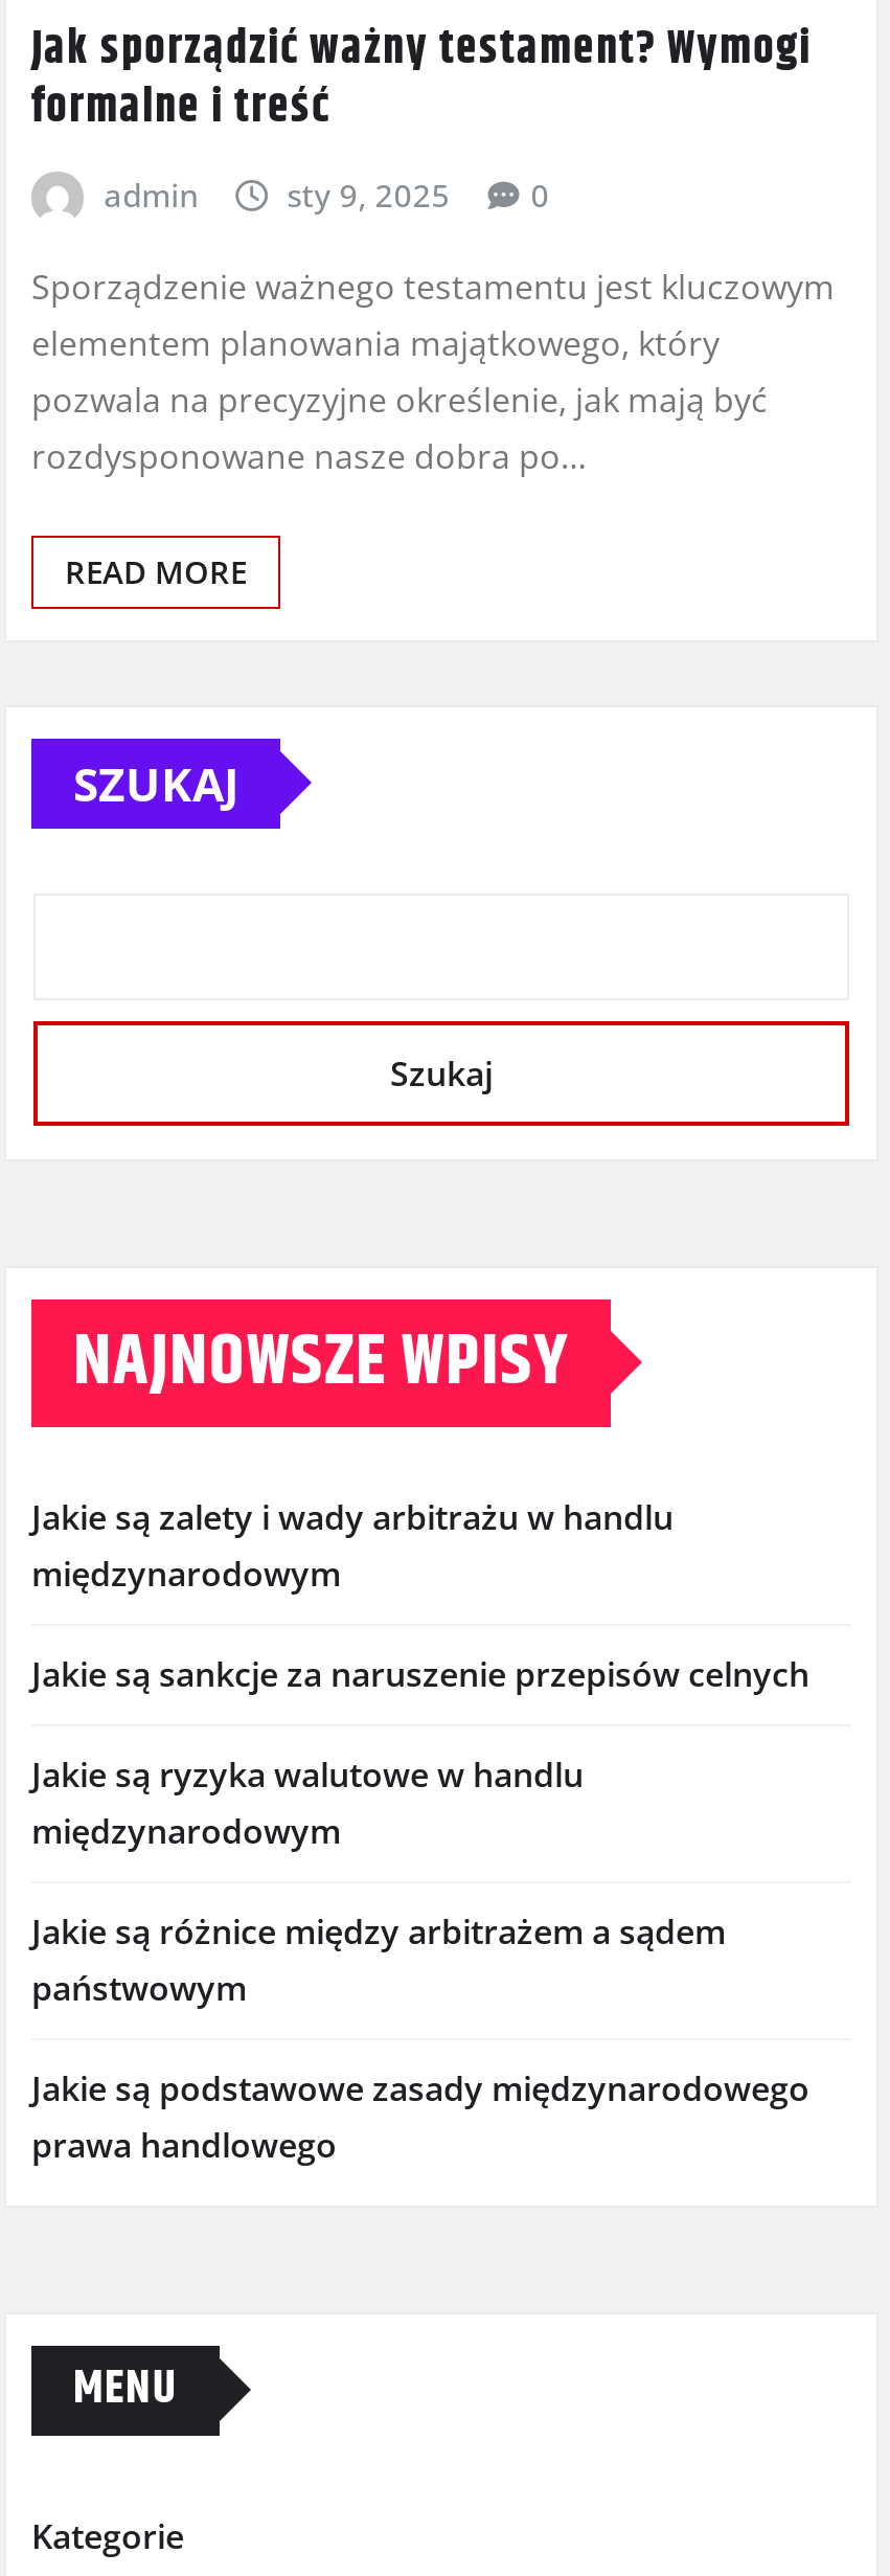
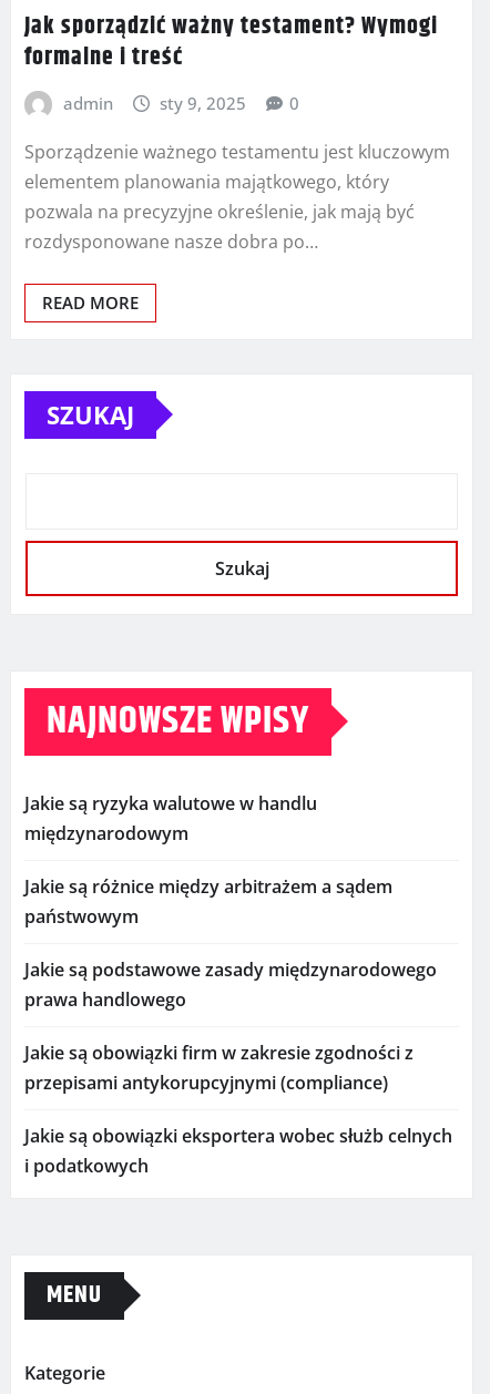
- Jakie są zalety i wady arbitrażu w handlu
- międzynarodowym
- Jakie są sankcje za naruszenie przepisów celnych

moved up: Jakie są ryzyka walutowe w handlu | międzynarodowym | Jakie są różnice między arbitrażem a sądem | państwowym | Jakie są podstawowe zasady międzynarodowego | prawa handlowego

+ Jakie są obowiązki firm w zakresie zgodności z
+ przepisami antykorupcyjnymi (compliance)
+ Jakie są obowiązki eksportera wobec służb celnych
+ i podatkowych
